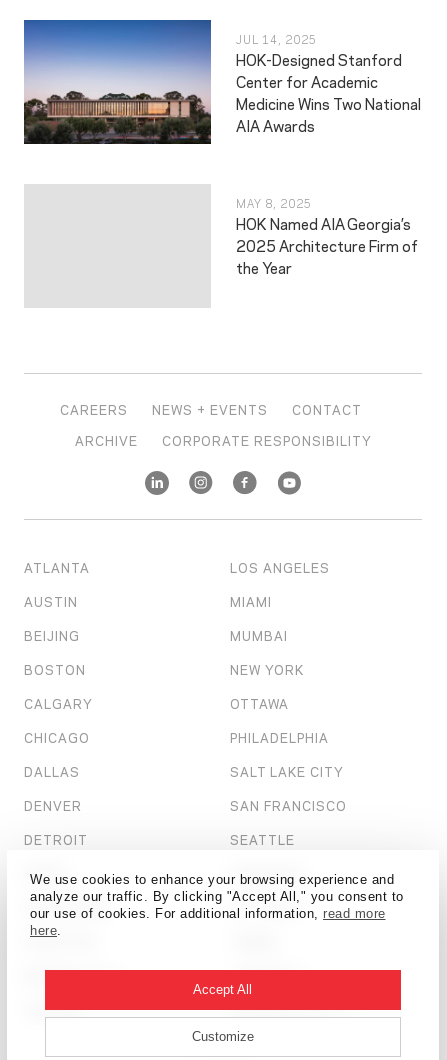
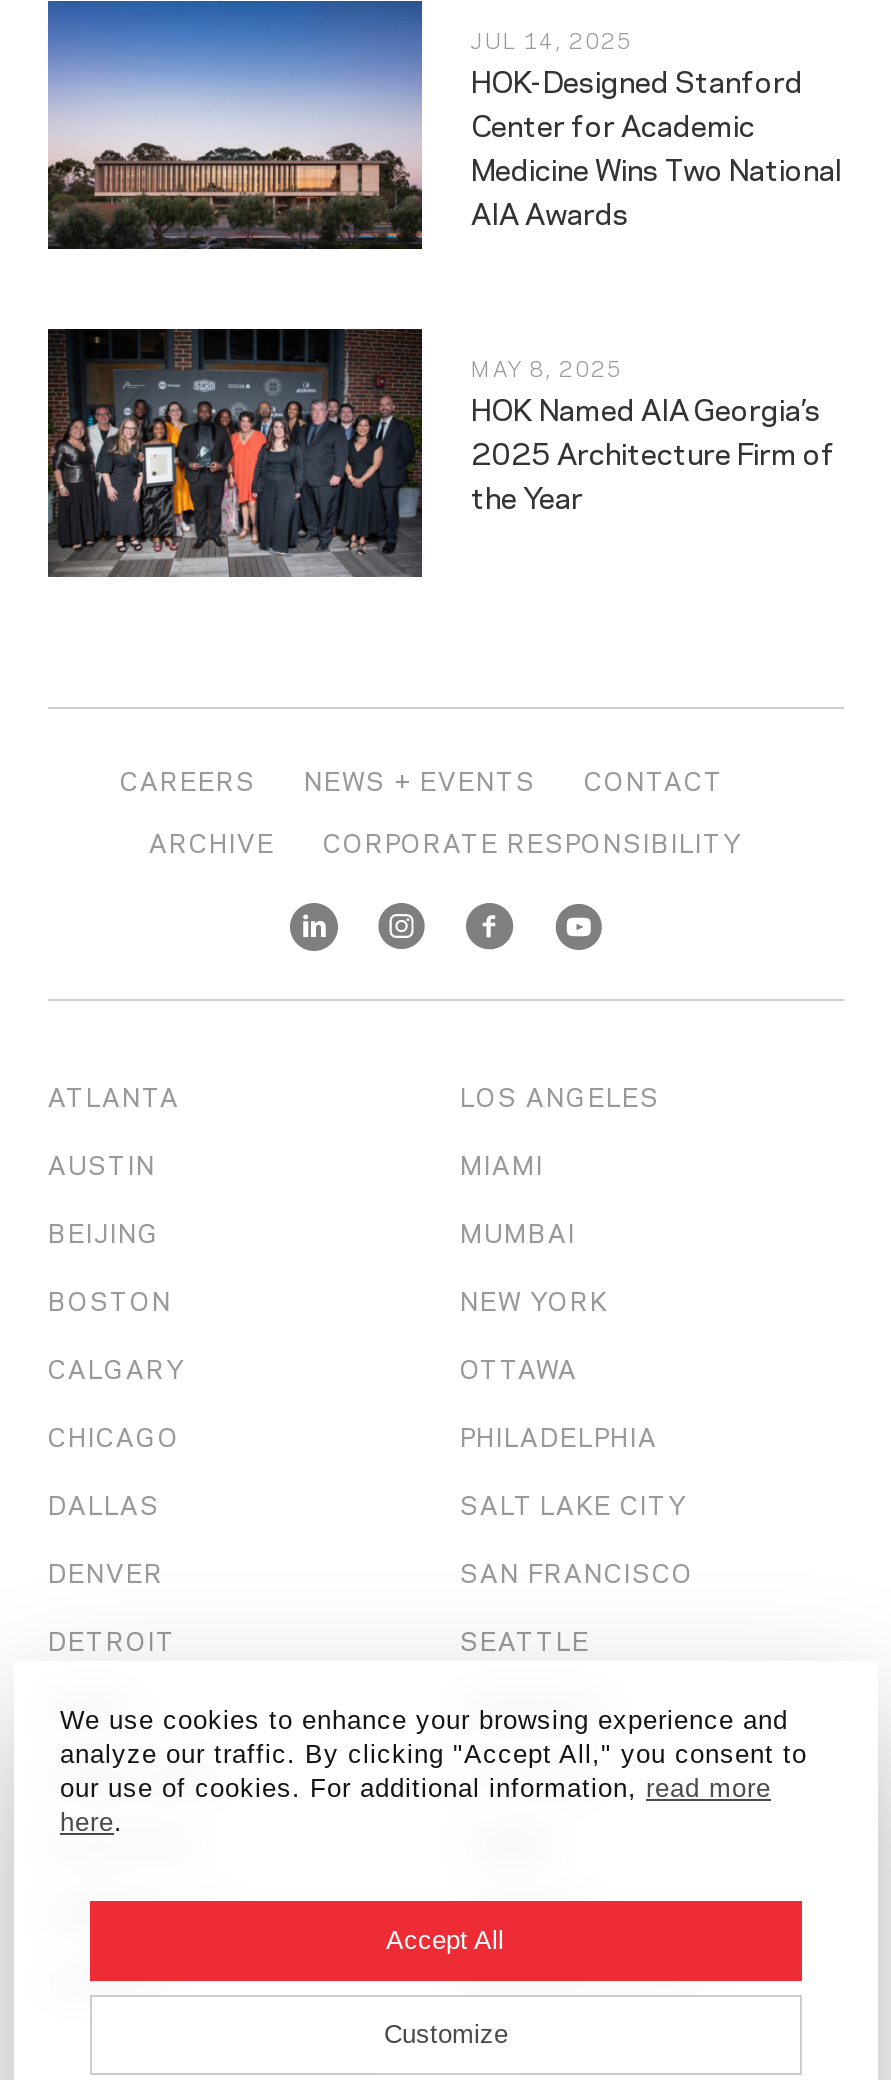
+ [image]
